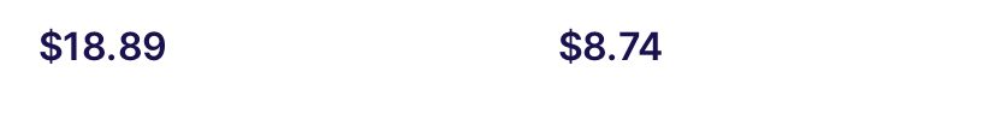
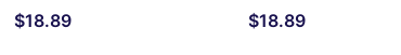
- $8.74
+ $18.89
